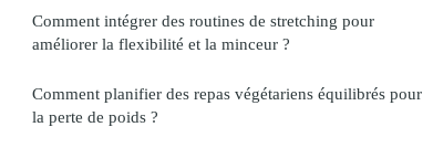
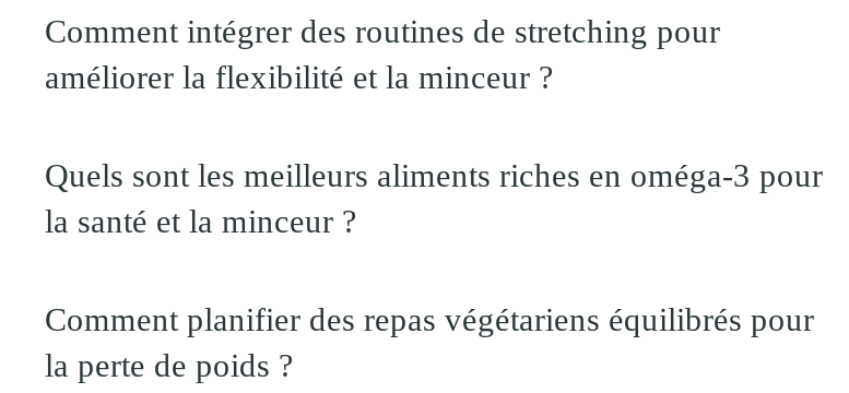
+ Quels sont les meilleurs aliments riches en oméga-3 pour
+ la santé et la minceur ?
